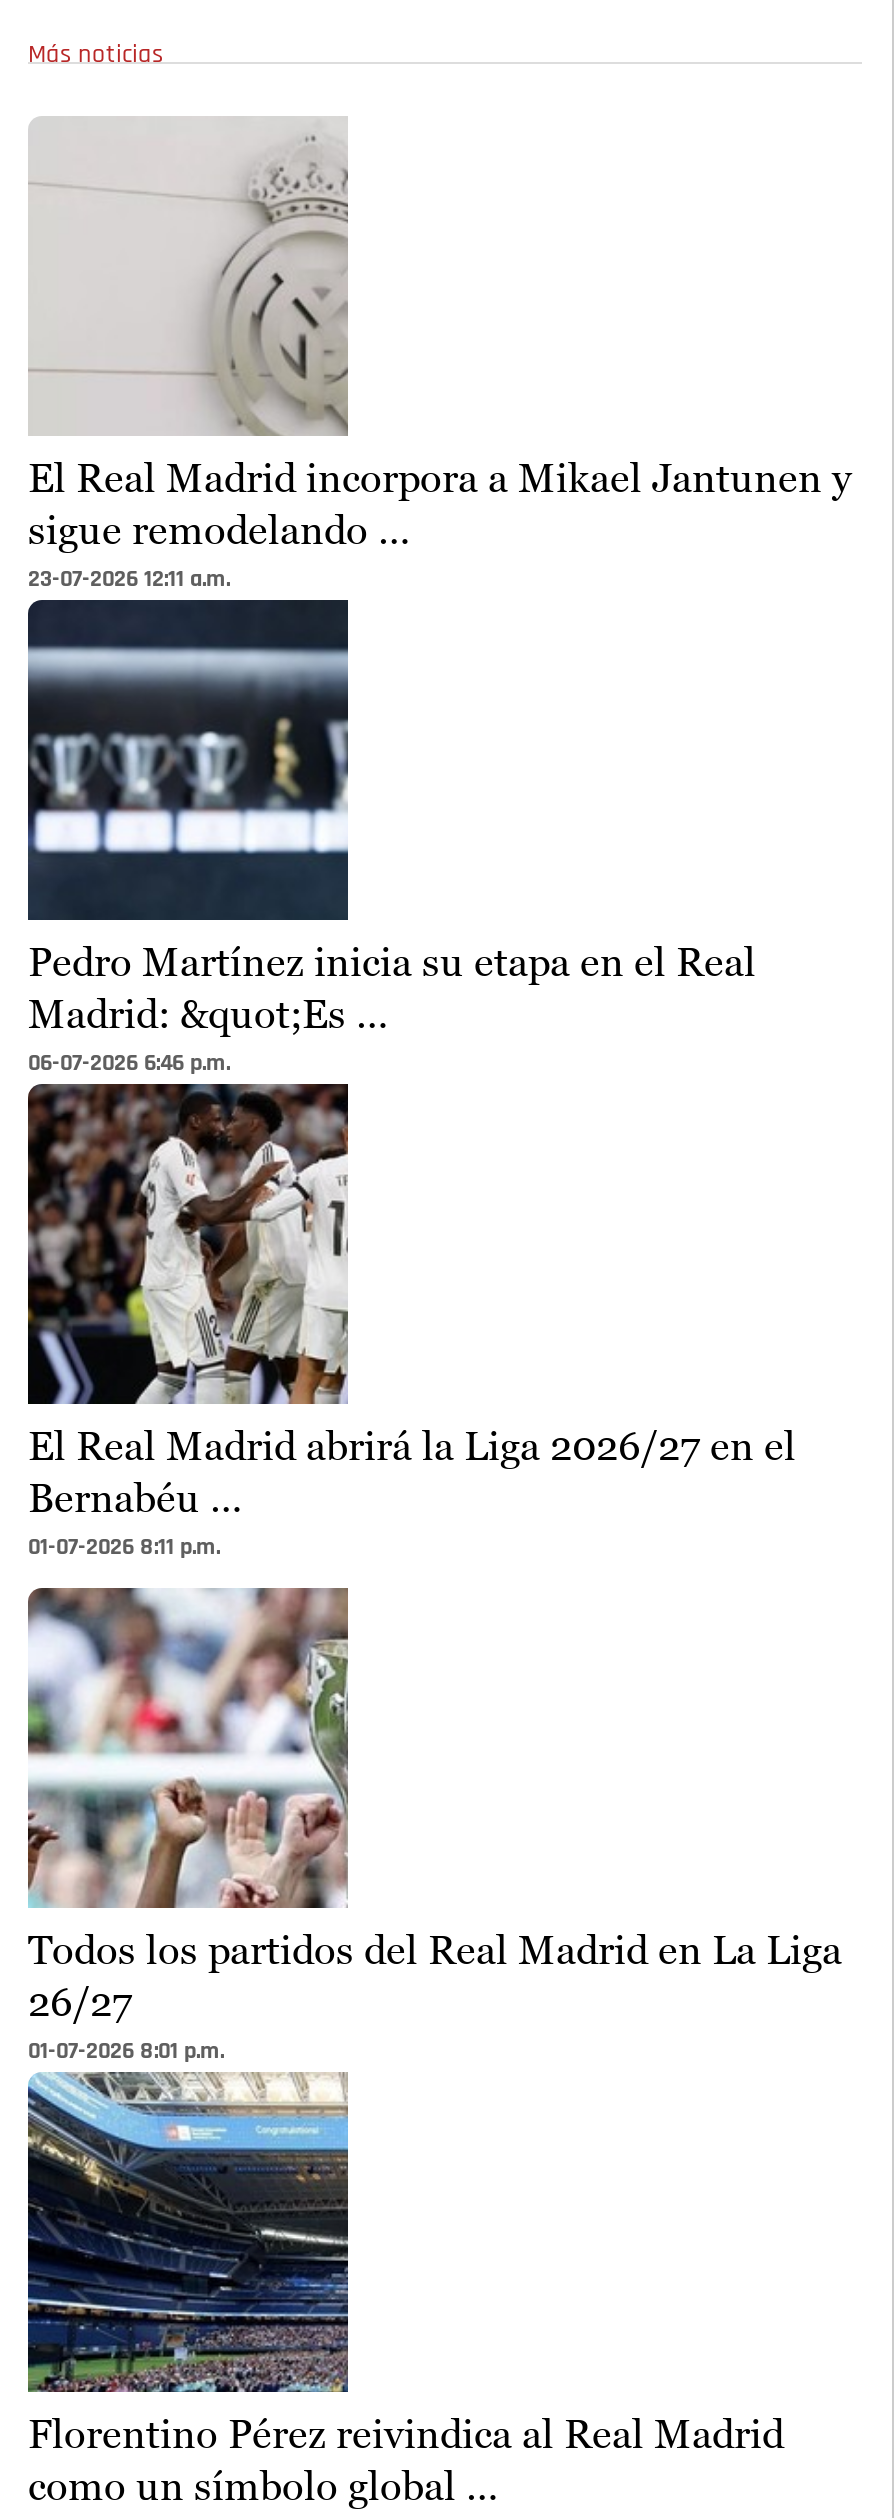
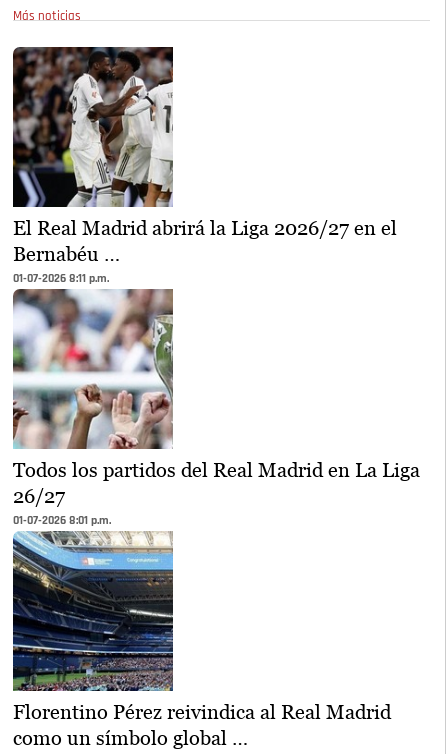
- [image]
- El Real Madrid incorpora a Mikael Jantunen y
- sigue remodelando …
- 23-07-2026 12:11 a.m.

- [image]
- Pedro Martínez inicia su etapa en el Real
- Madrid: &quot;Es …
- 06-07-2026 6:46 p.m.
